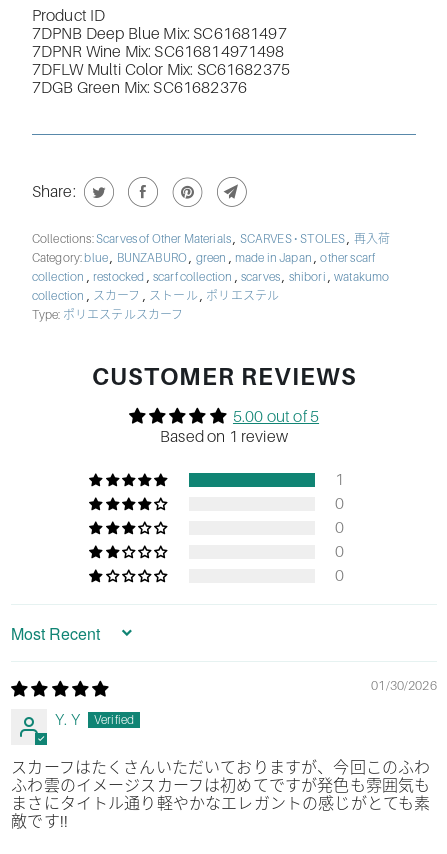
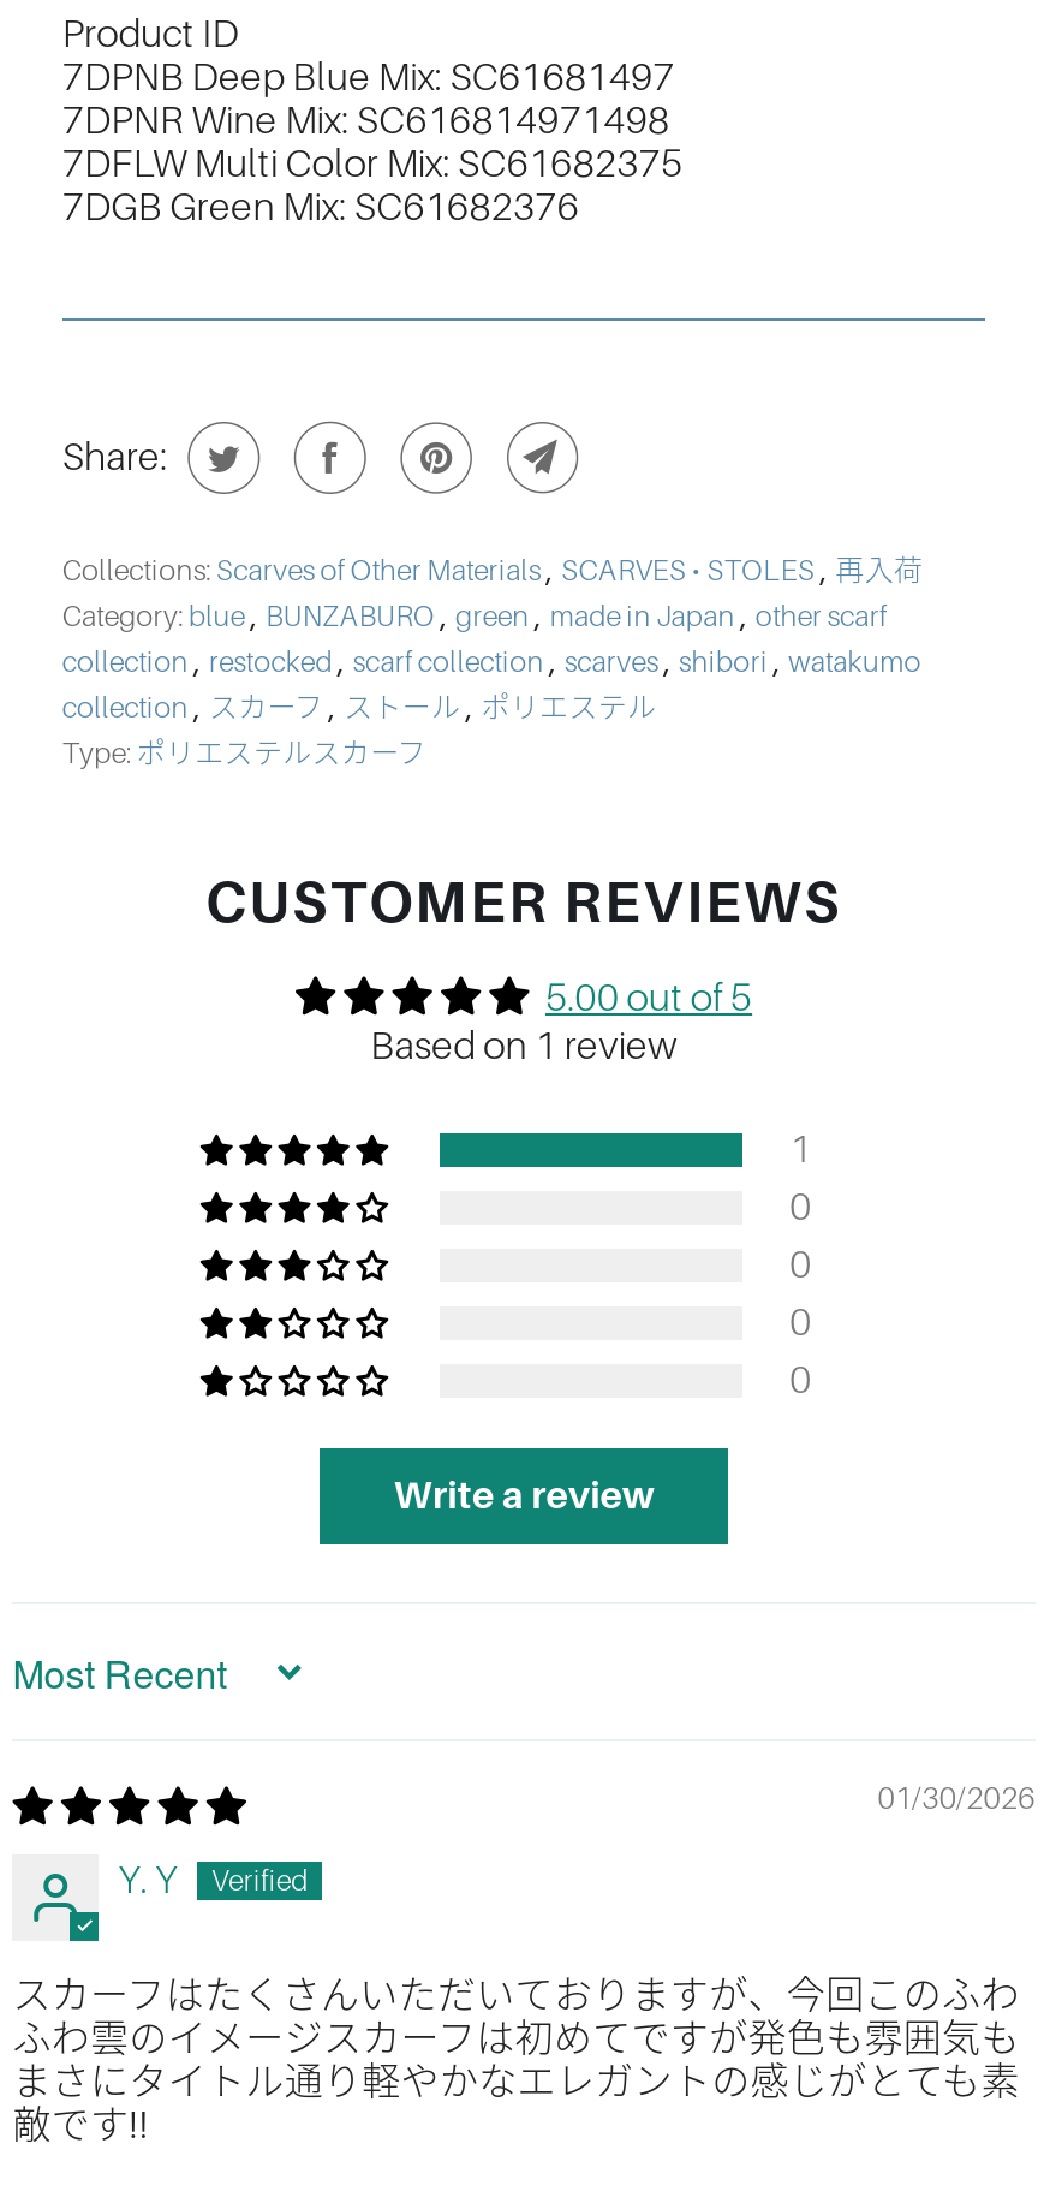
+ Write a review
